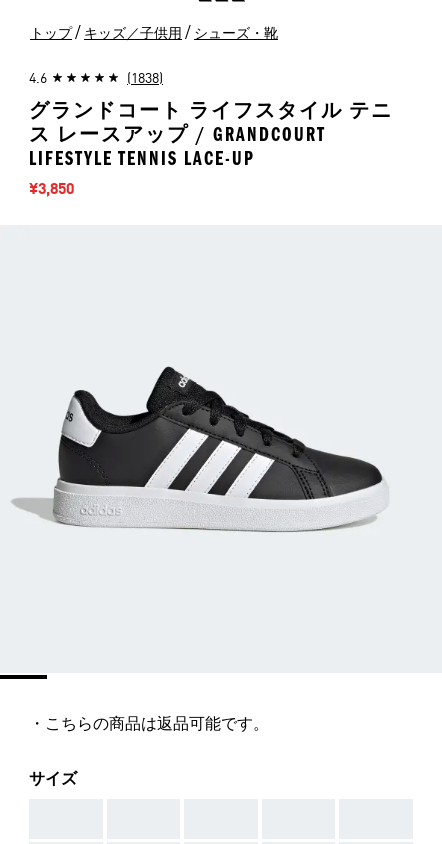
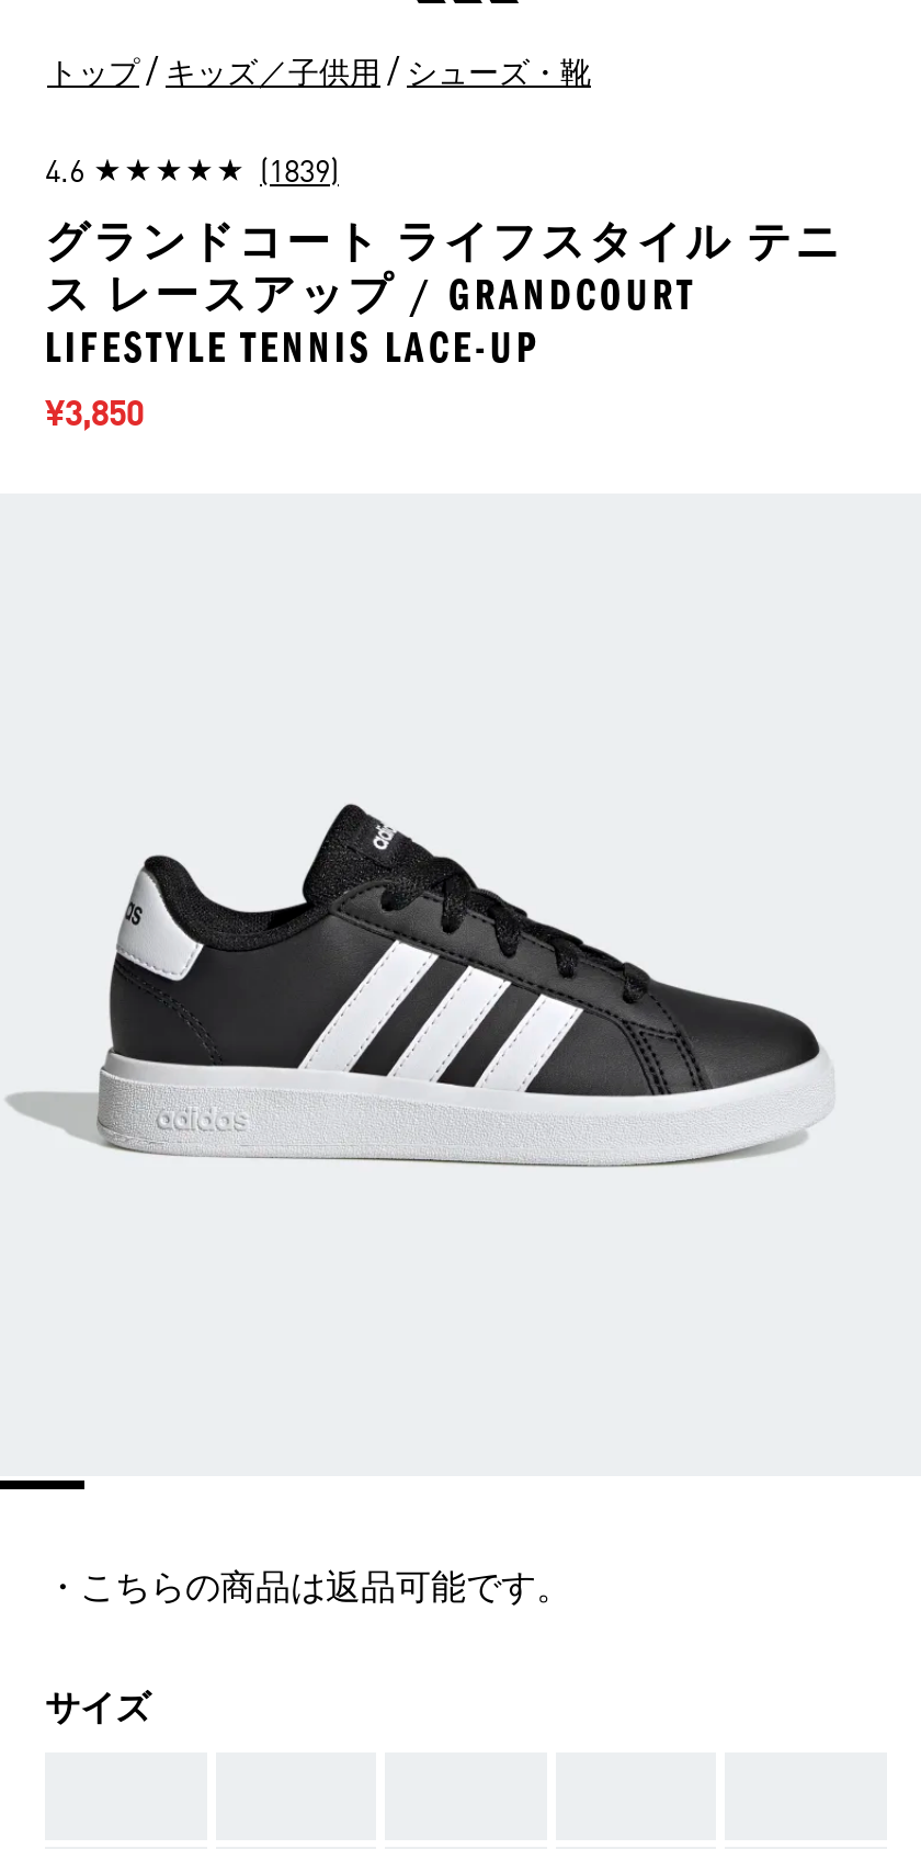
- (1838)
+ (1839)
